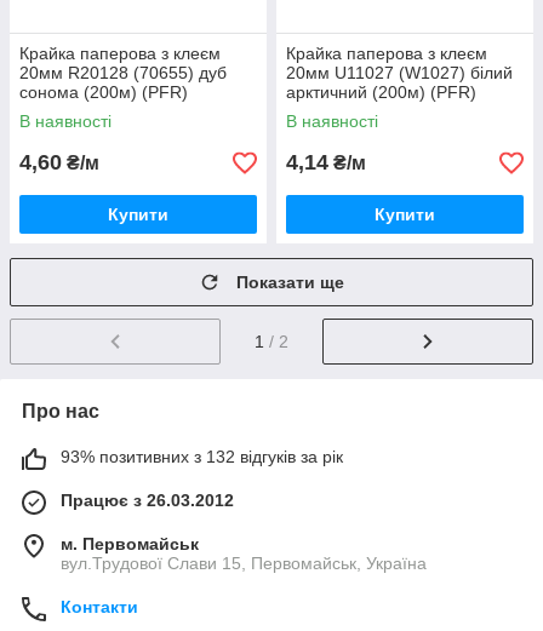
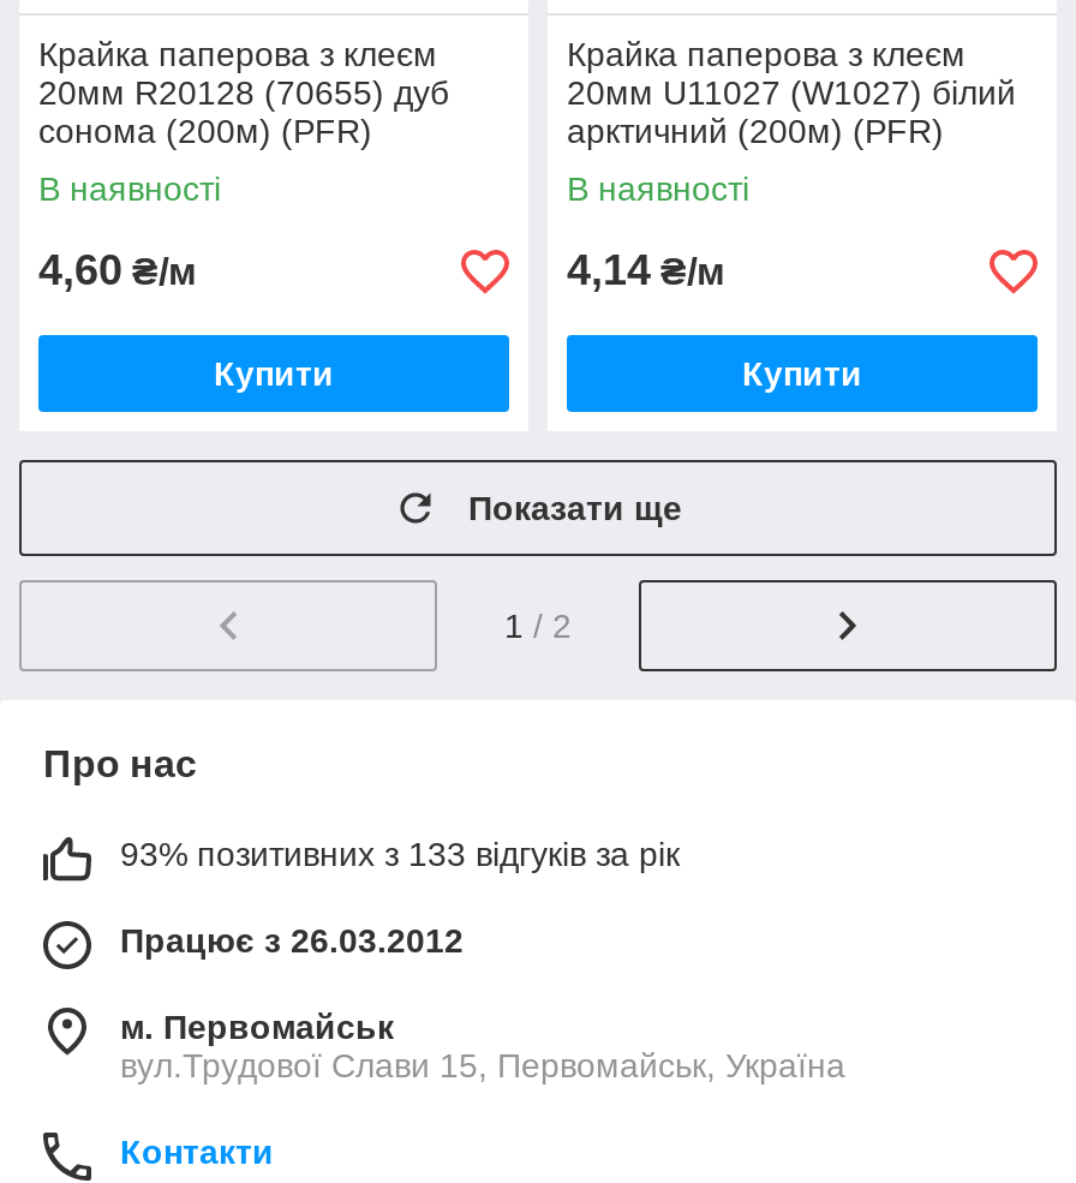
- 93% позитивних з 132 відгуків за рік
+ 93% позитивних з 133 відгуків за рік
